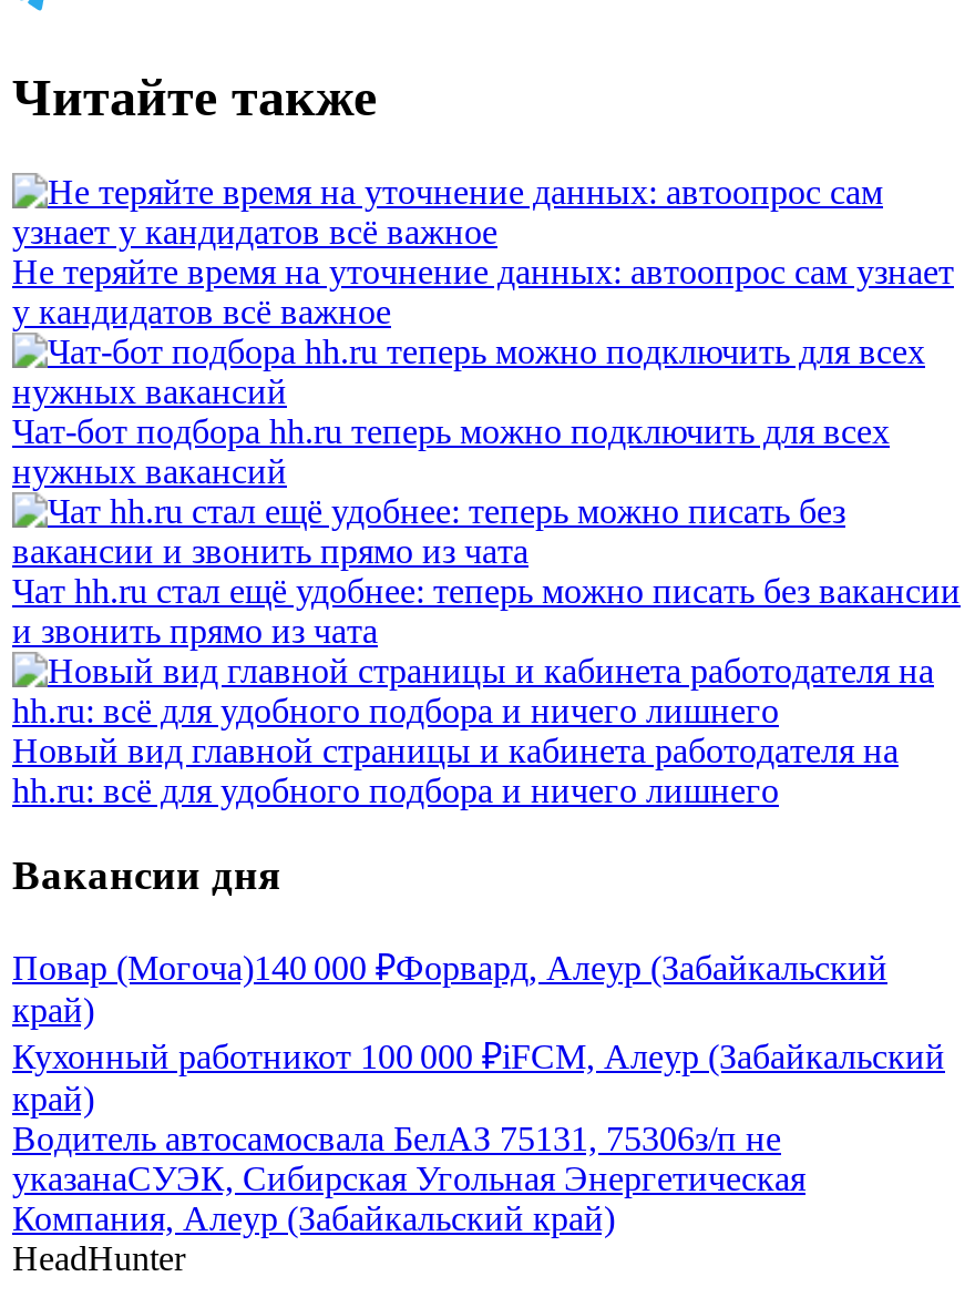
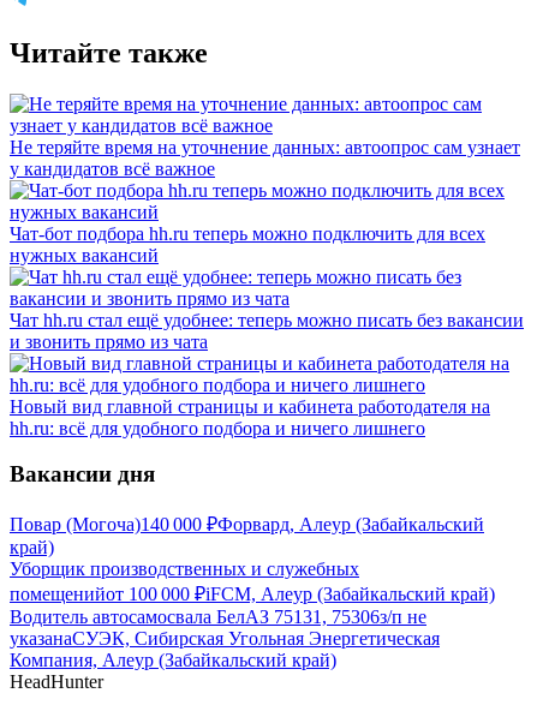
- Кухонный работникот 100 000 ₽iFCM, Алеур (Забайкальский
- край)
+ Уборщик производственных и служебных
+ помещенийот 100 000 ₽iFCM, Алеур (Забайкальский край)
